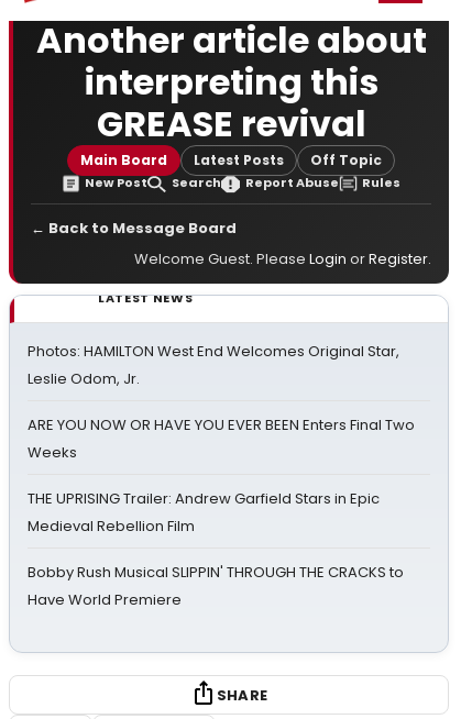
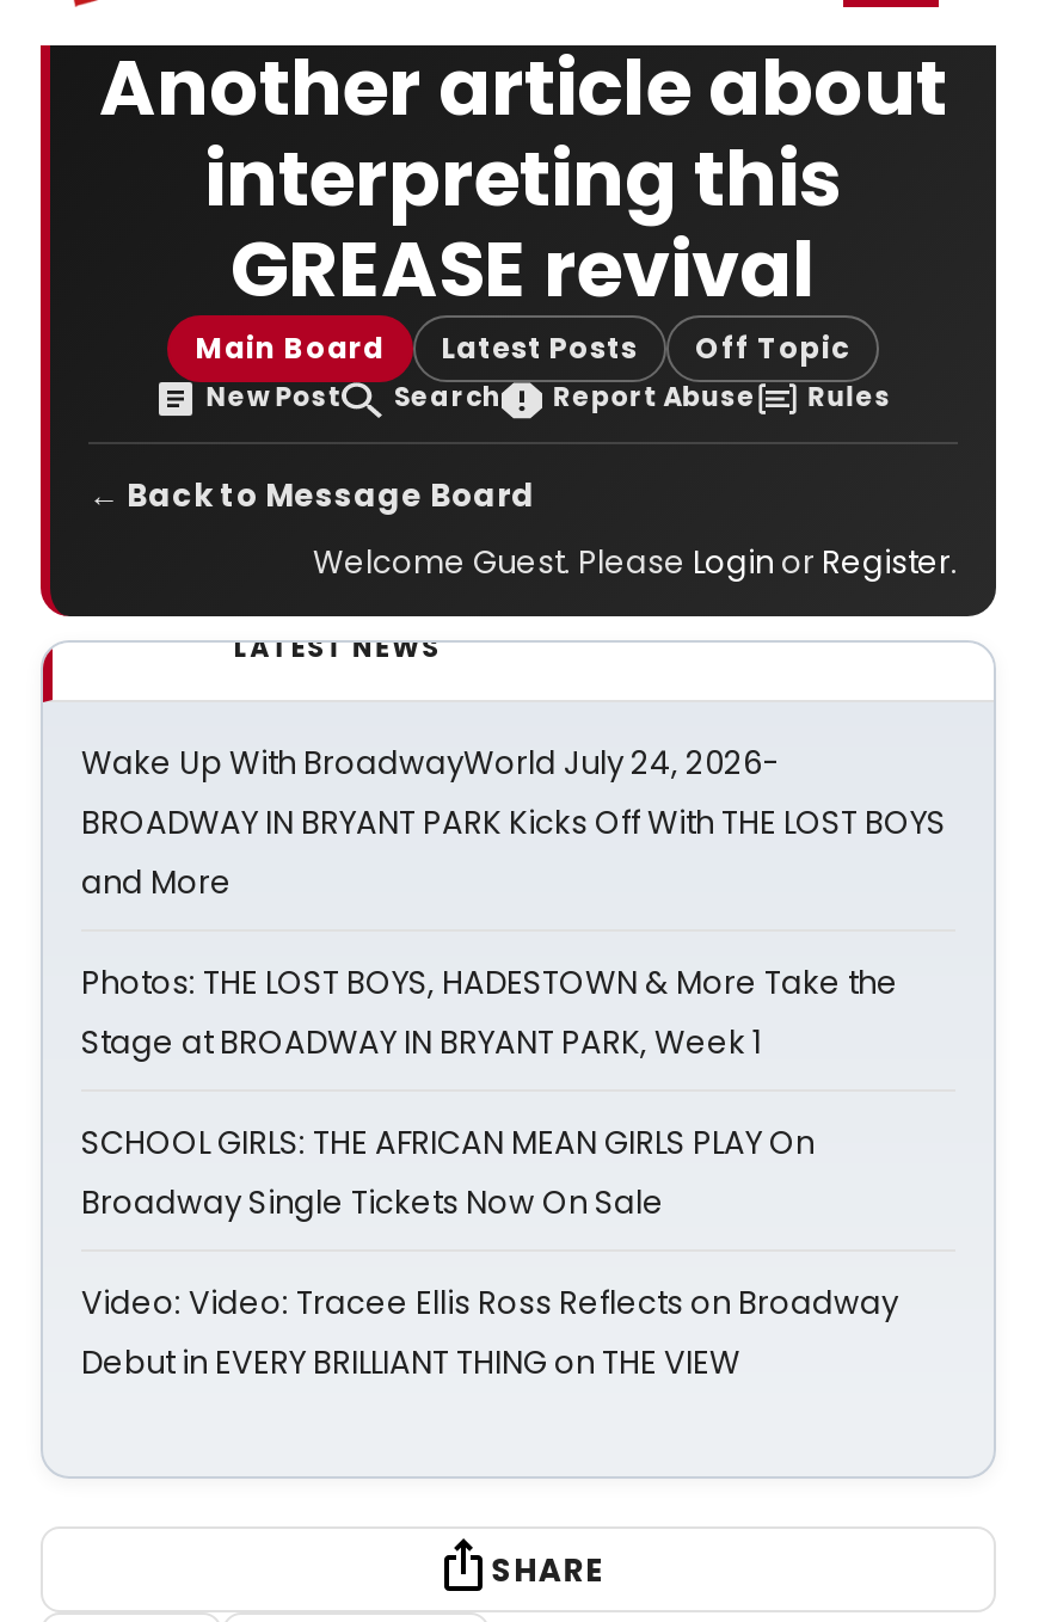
- Photos: HAMILTON West End Welcomes Original Star,
- Leslie Odom, Jr.
+ Wake Up With BroadwayWorld July 24, 2026-
+ BROADWAY IN BRYANT PARK Kicks Off With THE LOST BOYS
+ and More

- ARE YOU NOW OR HAVE YOU EVER BEEN Enters Final Two
- Weeks
+ Photos: THE LOST BOYS, HADESTOWN & More Take the
+ Stage at BROADWAY IN BRYANT PARK, Week 1

- THE UPRISING Trailer: Andrew Garfield Stars in Epic
- Medieval Rebellion Film
+ SCHOOL GIRLS: THE AFRICAN MEAN GIRLS PLAY On
+ Broadway Single Tickets Now On Sale

- Bobby Rush Musical SLIPPIN' THROUGH THE CRACKS to
- Have World Premiere
+ Video: Video: Tracee Ellis Ross Reflects on Broadway
+ Debut in EVERY BRILLIANT THING on THE VIEW
